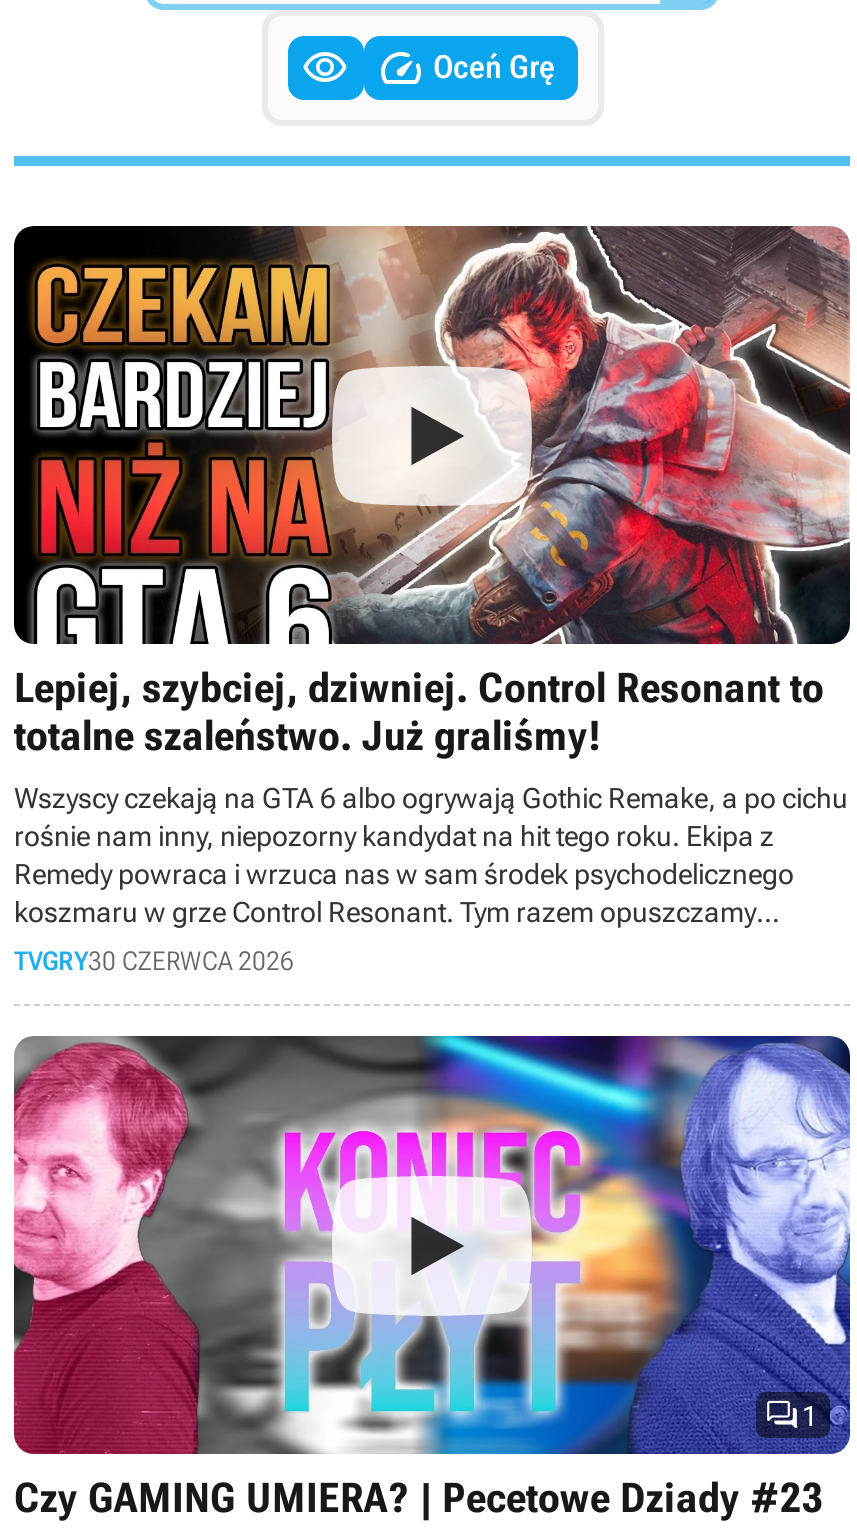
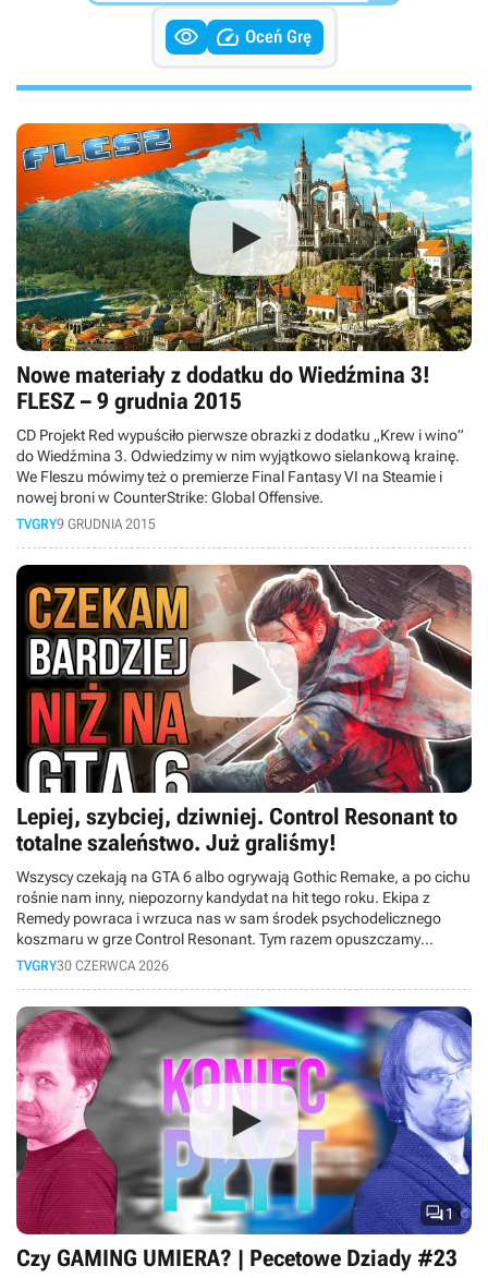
+ [image]
+ Nowe materiały z dodatku do Wiedźmina 3!
+ FLESZ – 9 grudnia 2015
+ CD Projekt Red wypuściło pierwsze obrazki z dodatku „Krew i wino”
+ do Wiedźmina 3. Odwiedzimy w nim wyjątkowo sielankową krainę.
+ We Fleszu mówimy też o premierze Final Fantasy VI na Steamie i
+ nowej broni w CounterStrike: Global Offensive.
+ TVGRY9 GRUDNIA 2015
